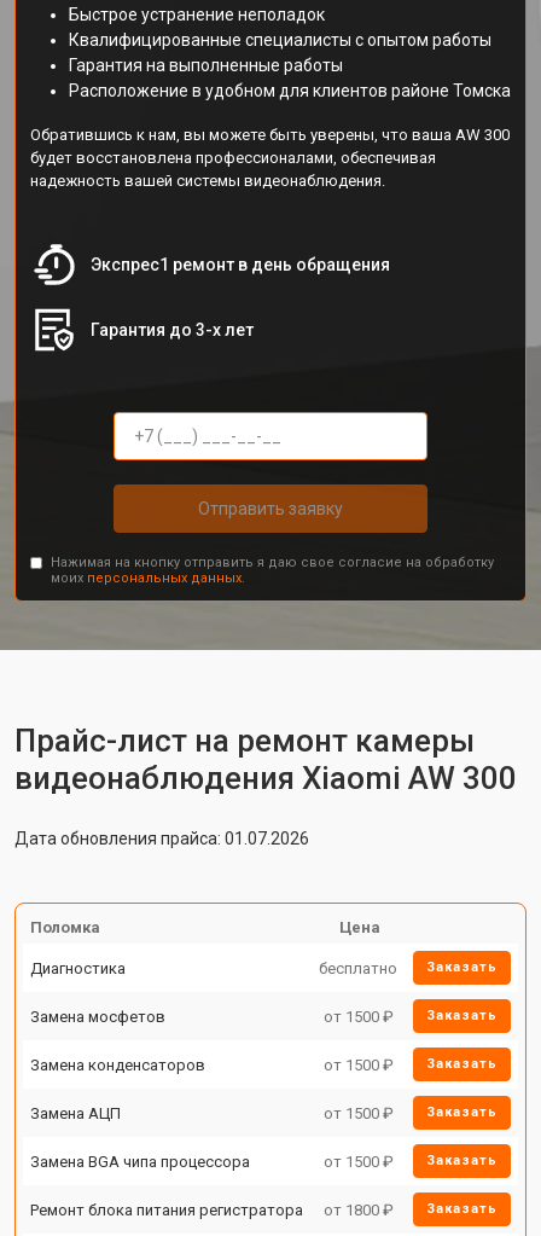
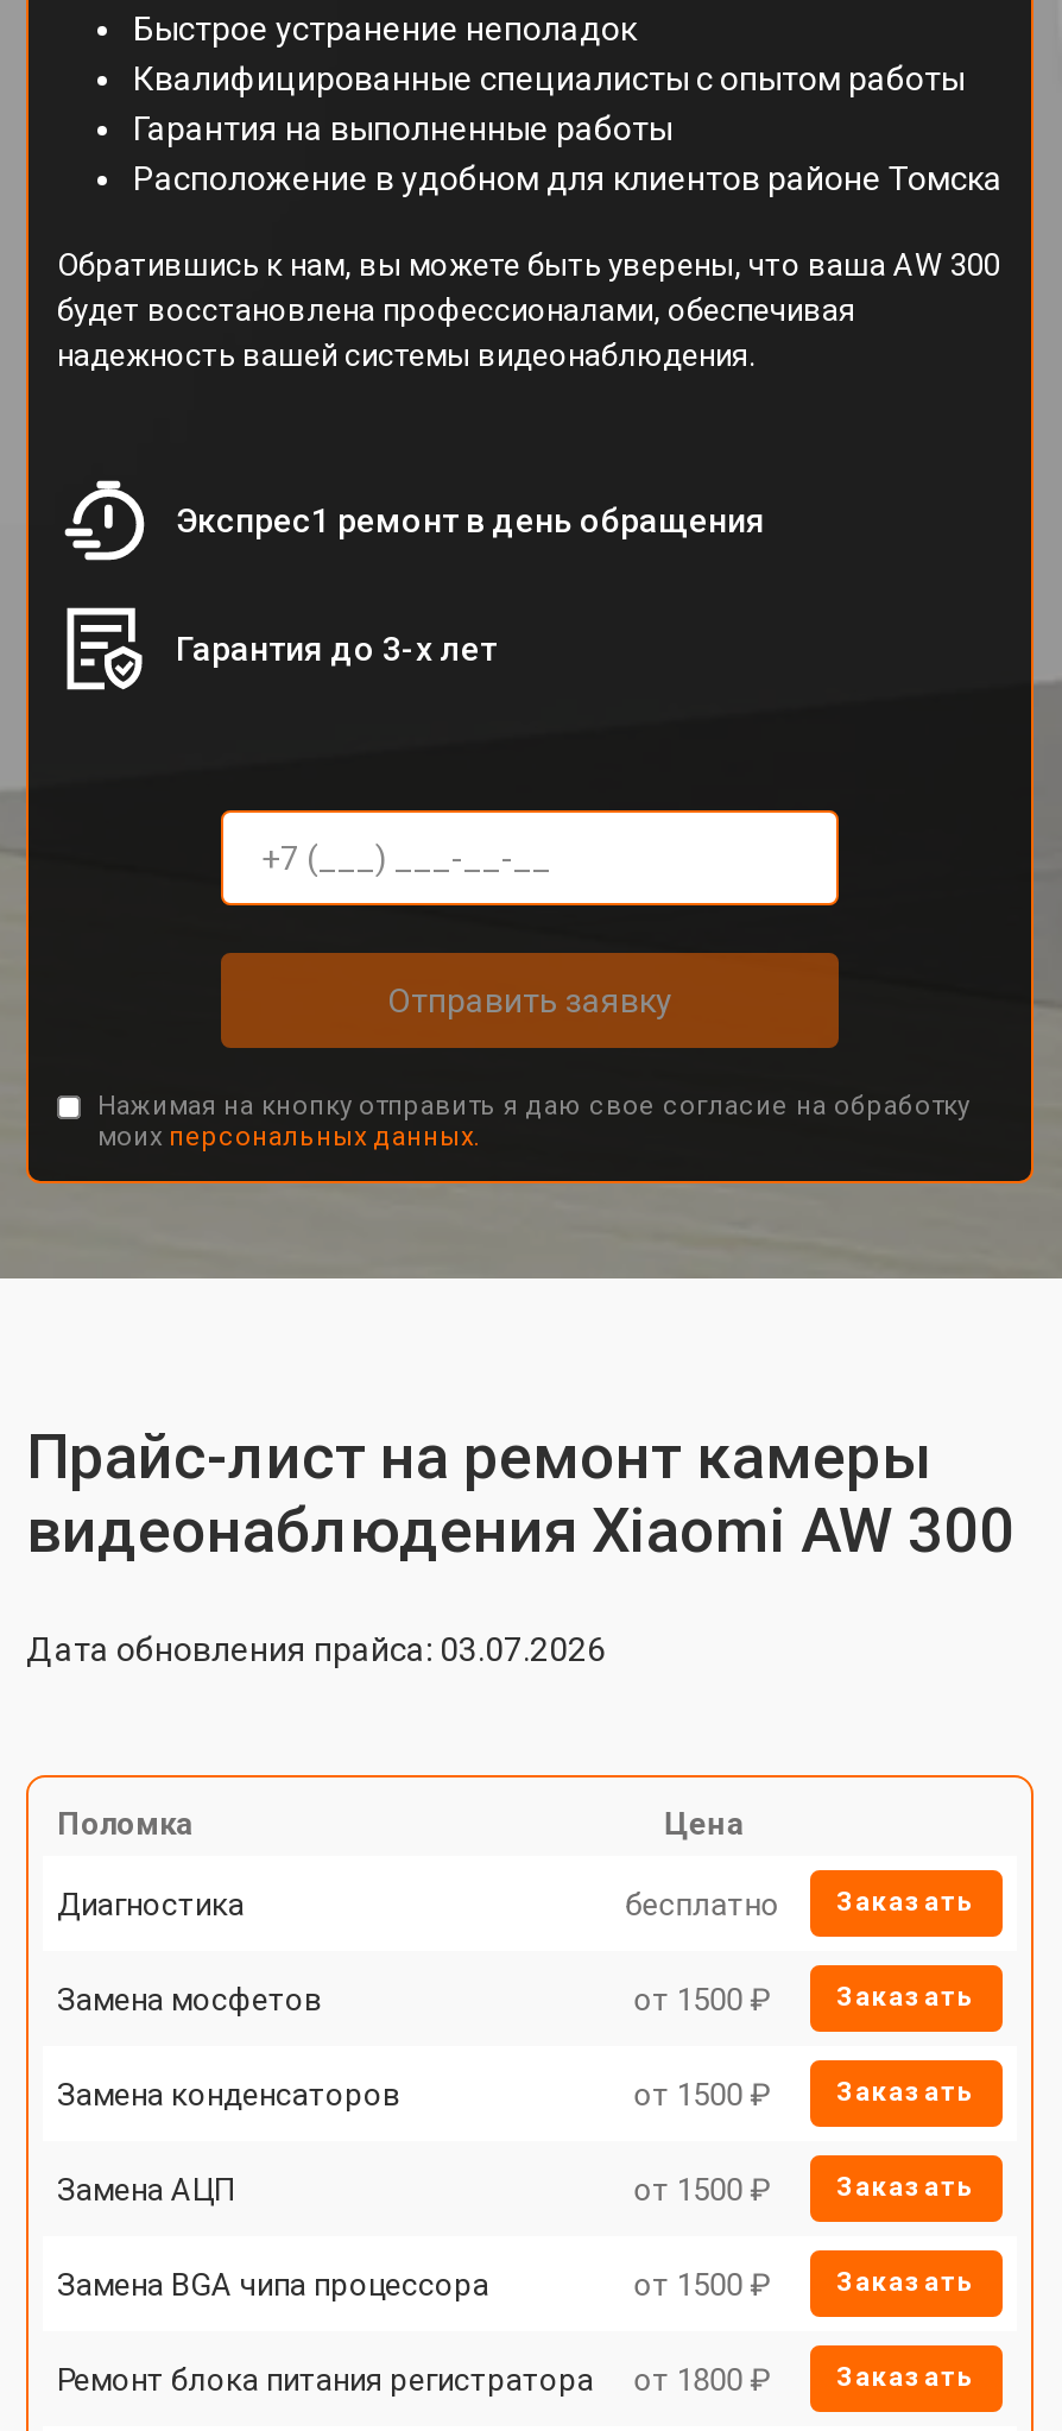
- Дата обновления прайса: 01.07.2026
+ Дата обновления прайса: 03.07.2026
